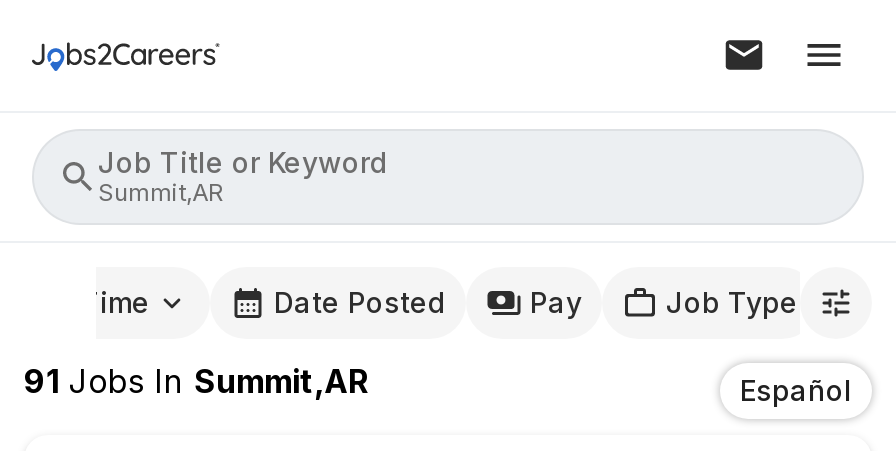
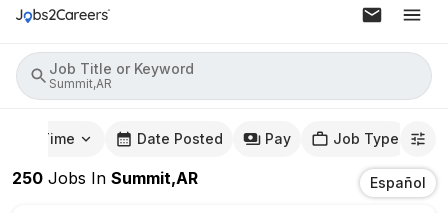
- 91 Jobs In Summit,AR
+ 250 Jobs In Summit,AR
